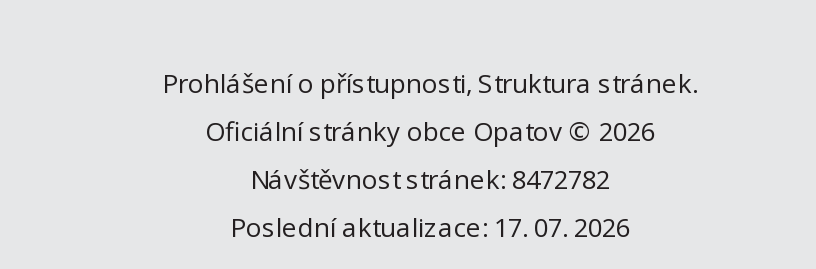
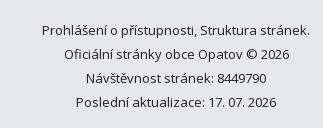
- Návštěvnost stránek: 8472782
+ Návštěvnost stránek: 8449790
